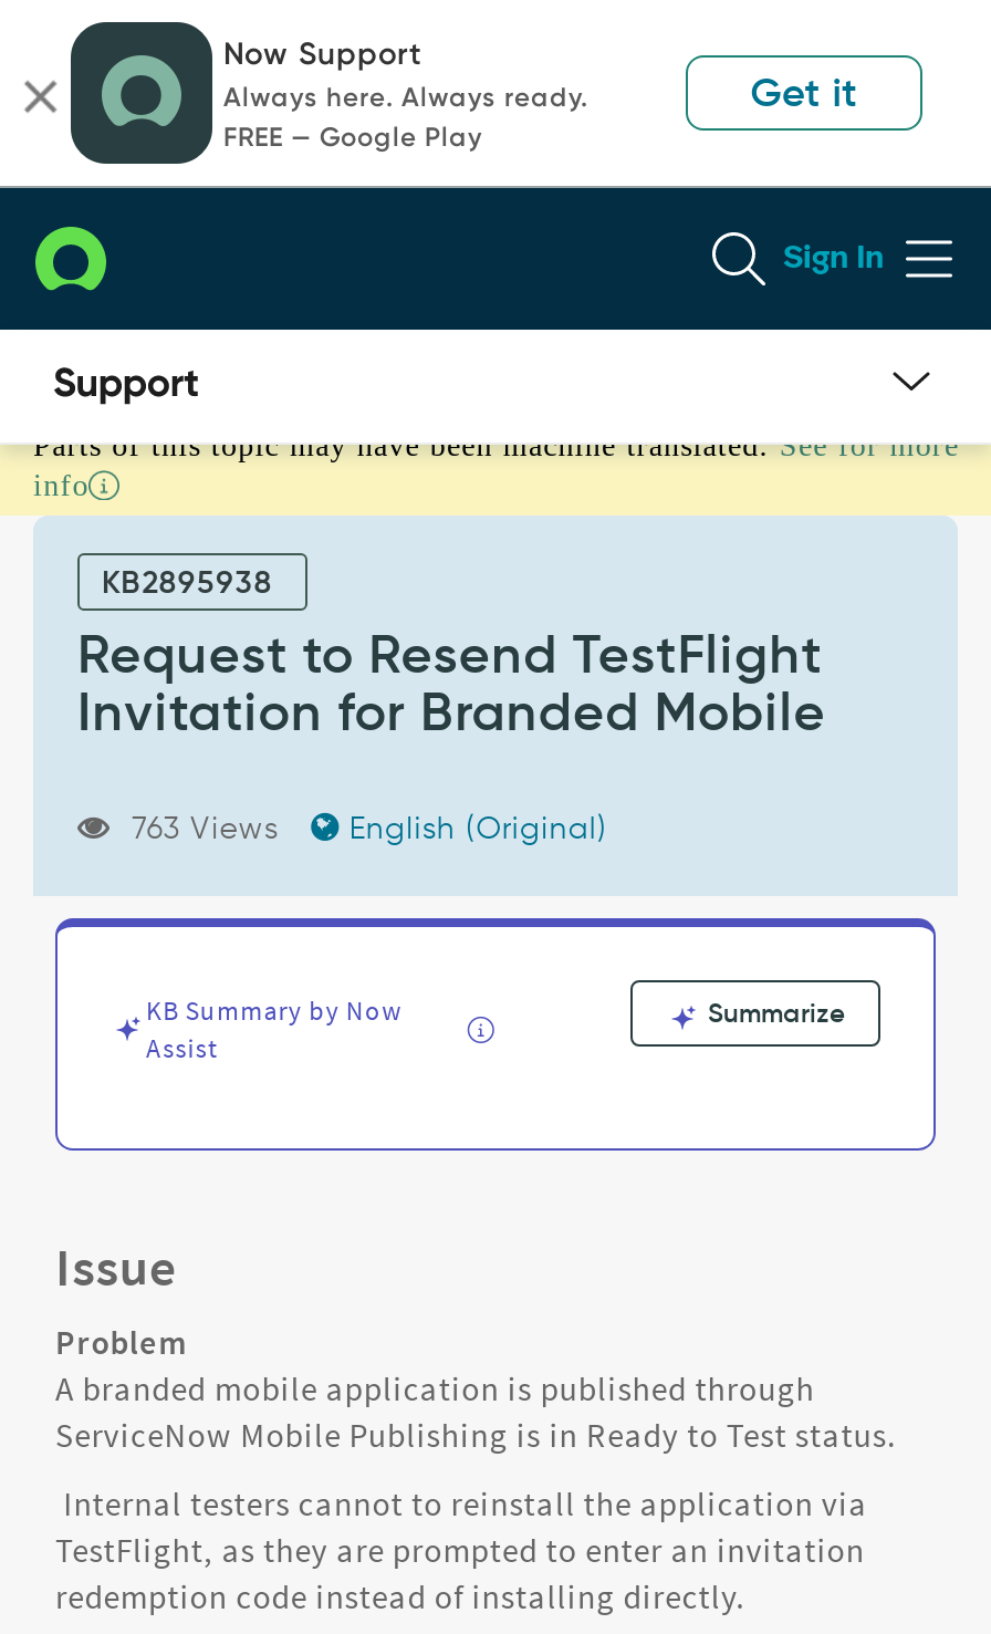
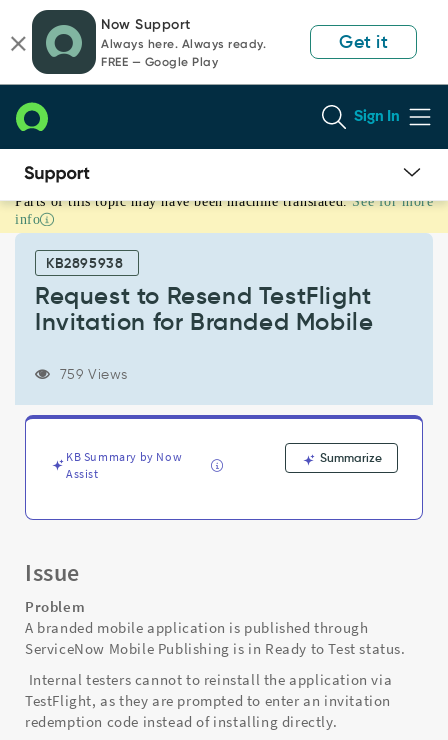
- 763 Views
- English (Original)
+ 759 Views
